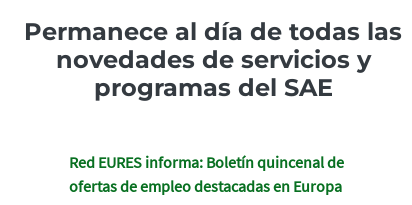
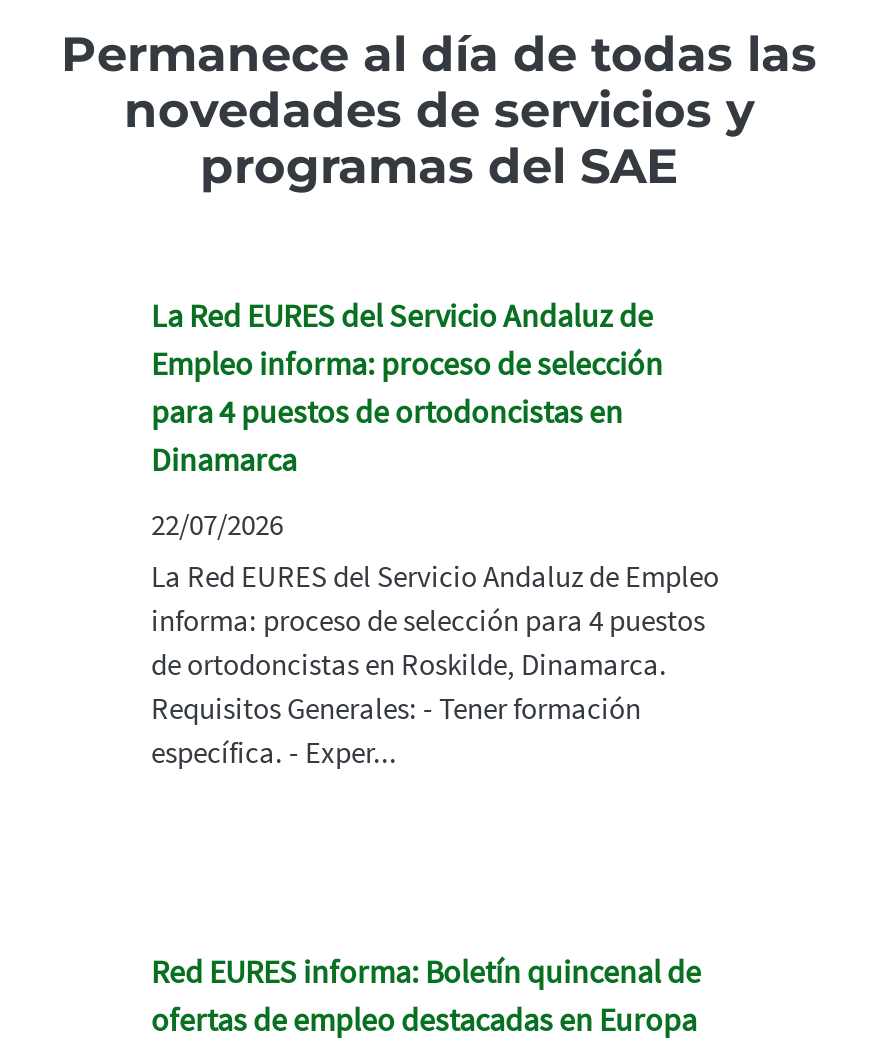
+ La Red EURES del Servicio Andaluz de
+ Empleo informa: proceso de selección
+ para 4 puestos de ortodoncistas en
+ Dinamarca
+ 22/07/2026
+ La Red EURES del Servicio Andaluz de Empleo
+ informa: proceso de selección para 4 puestos
+ de ortodoncistas en Roskilde, Dinamarca.
+ Requisitos Generales: - Tener formación
+ específica. - Exper...
